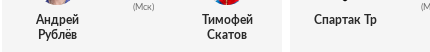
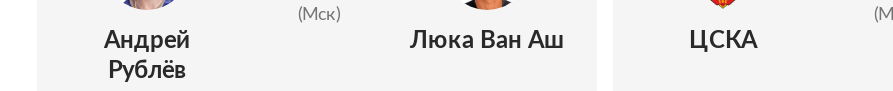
- Тимофей
- Скатов
+ Люка Ван Аш

- Спартак Тр
+ ЦСКА
